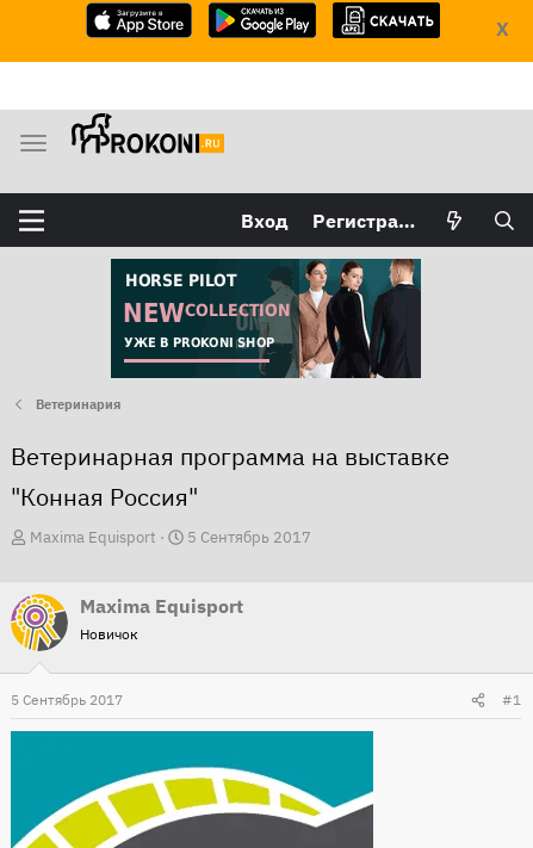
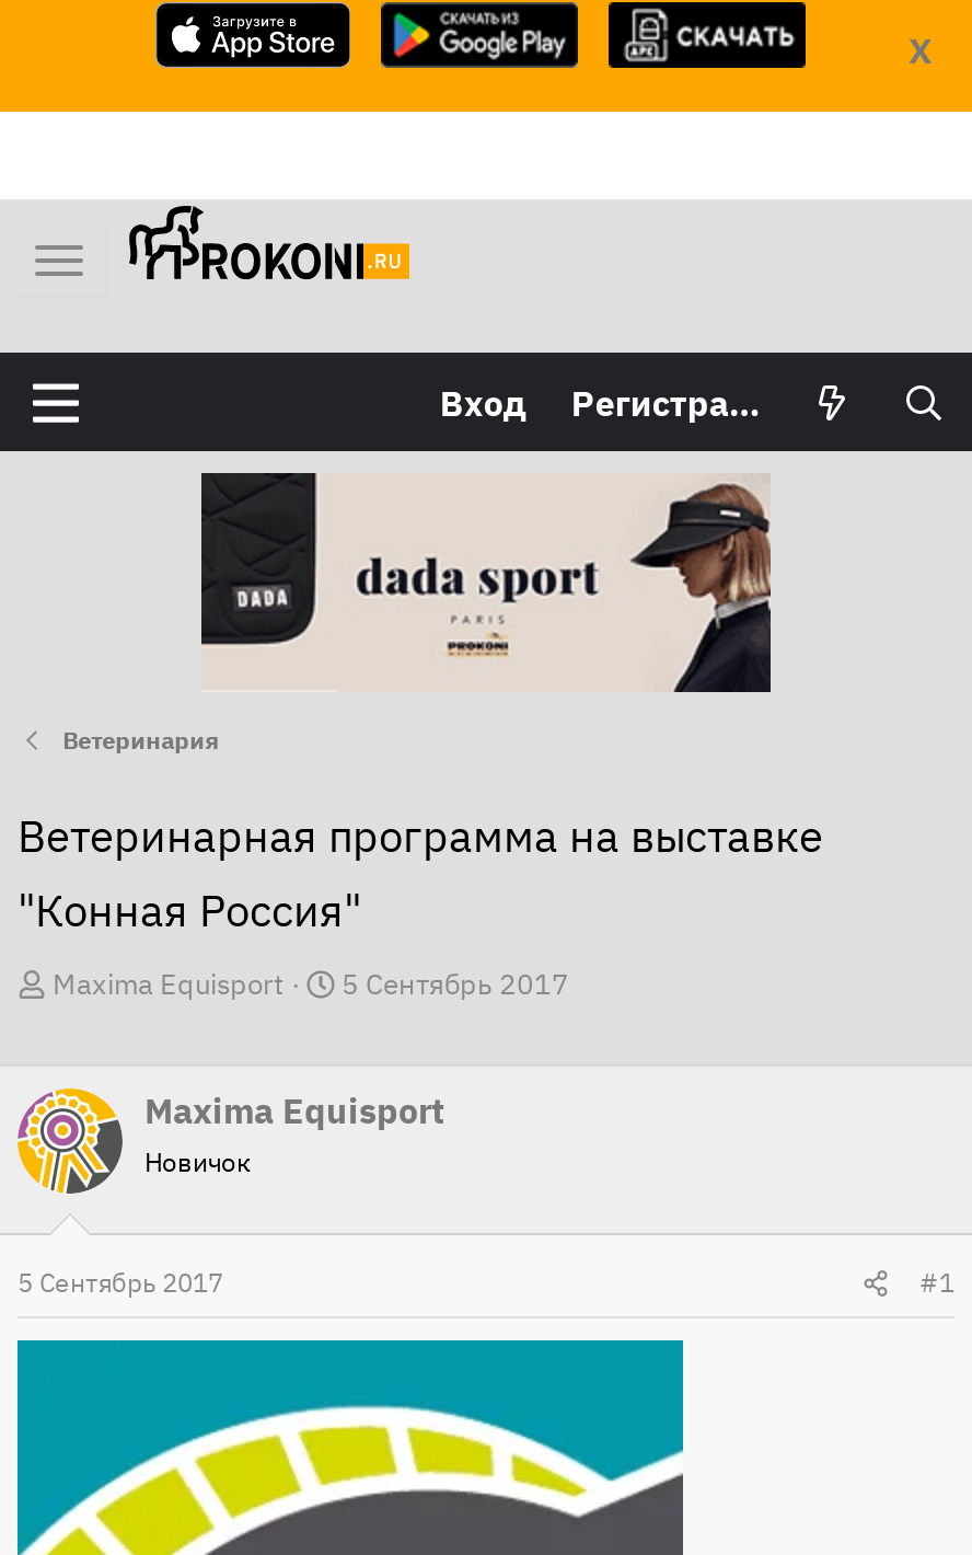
- [image]
+ [image]
